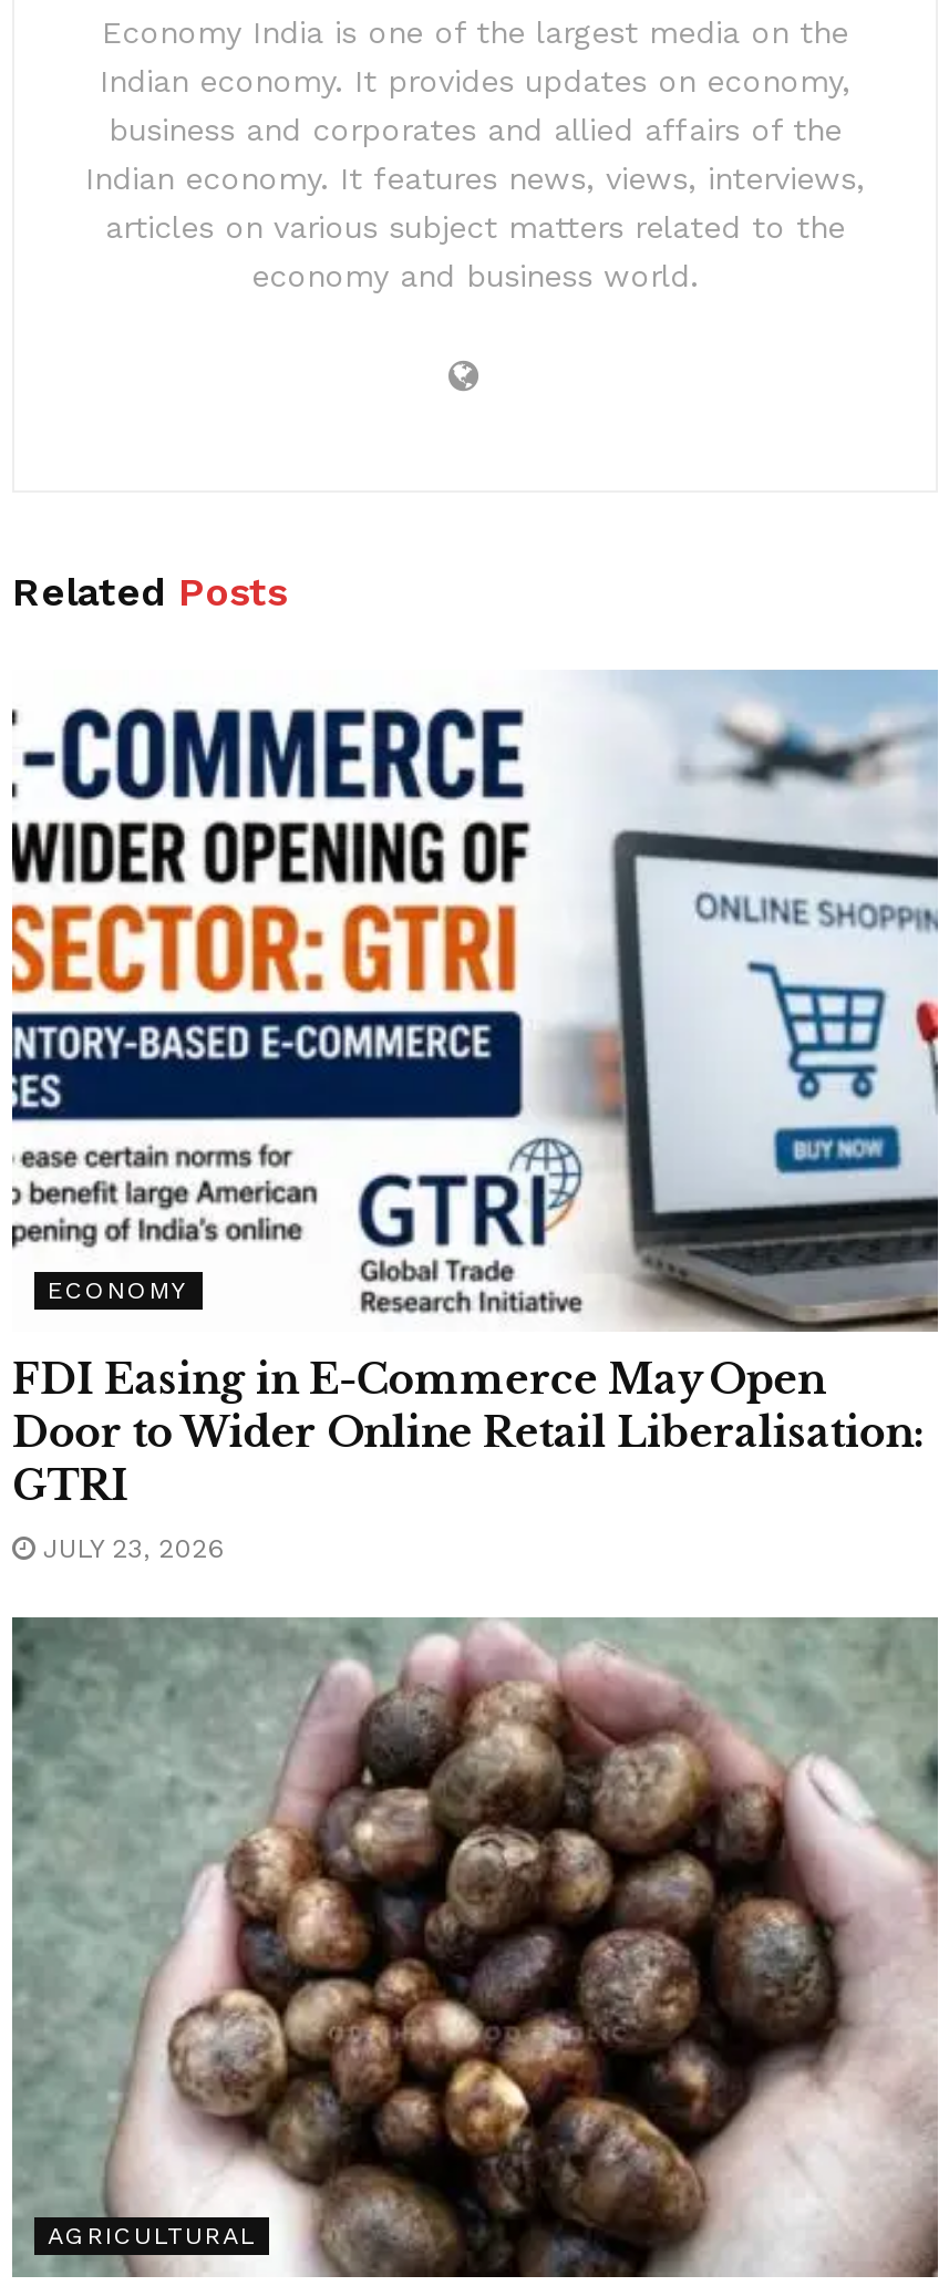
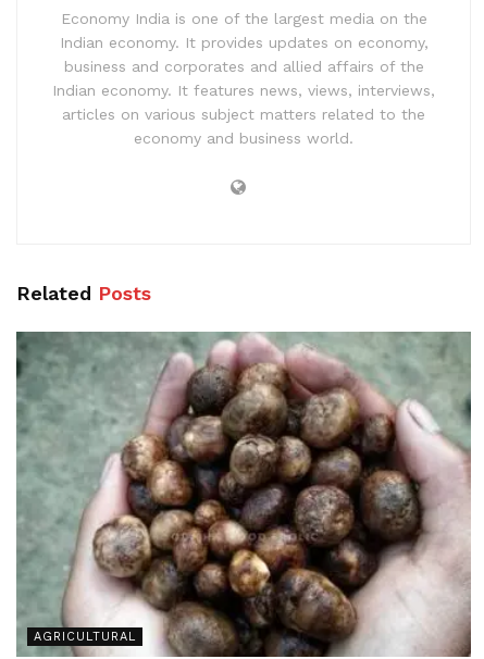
- [image]
- ECONOMY
- FDI Easing in E-Commerce May Open
- Door to Wider Online Retail Liberalisation:
- GTRI
- JULY 23, 2026
